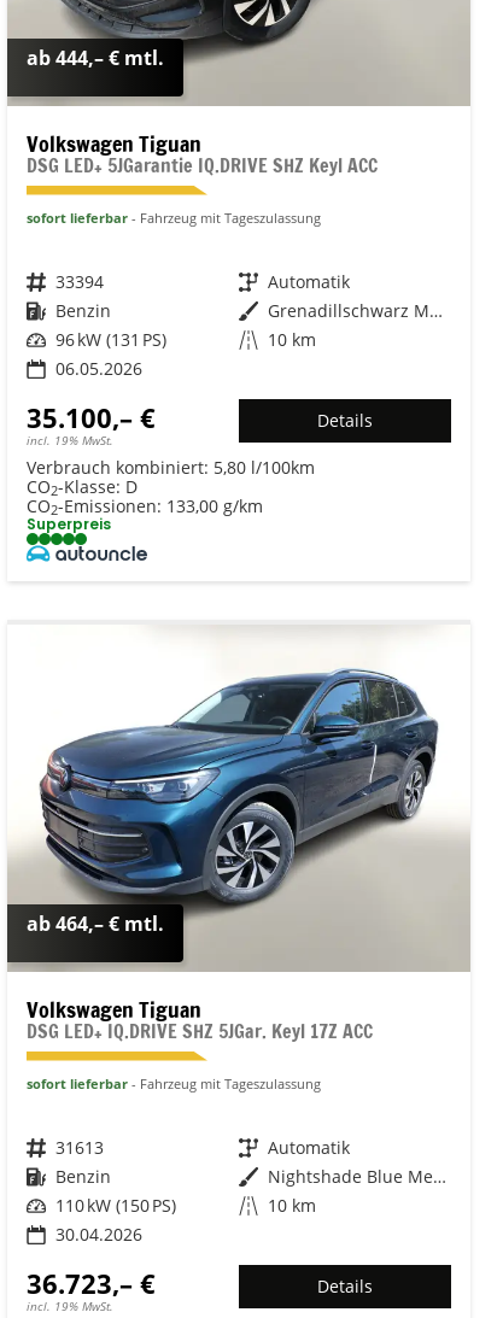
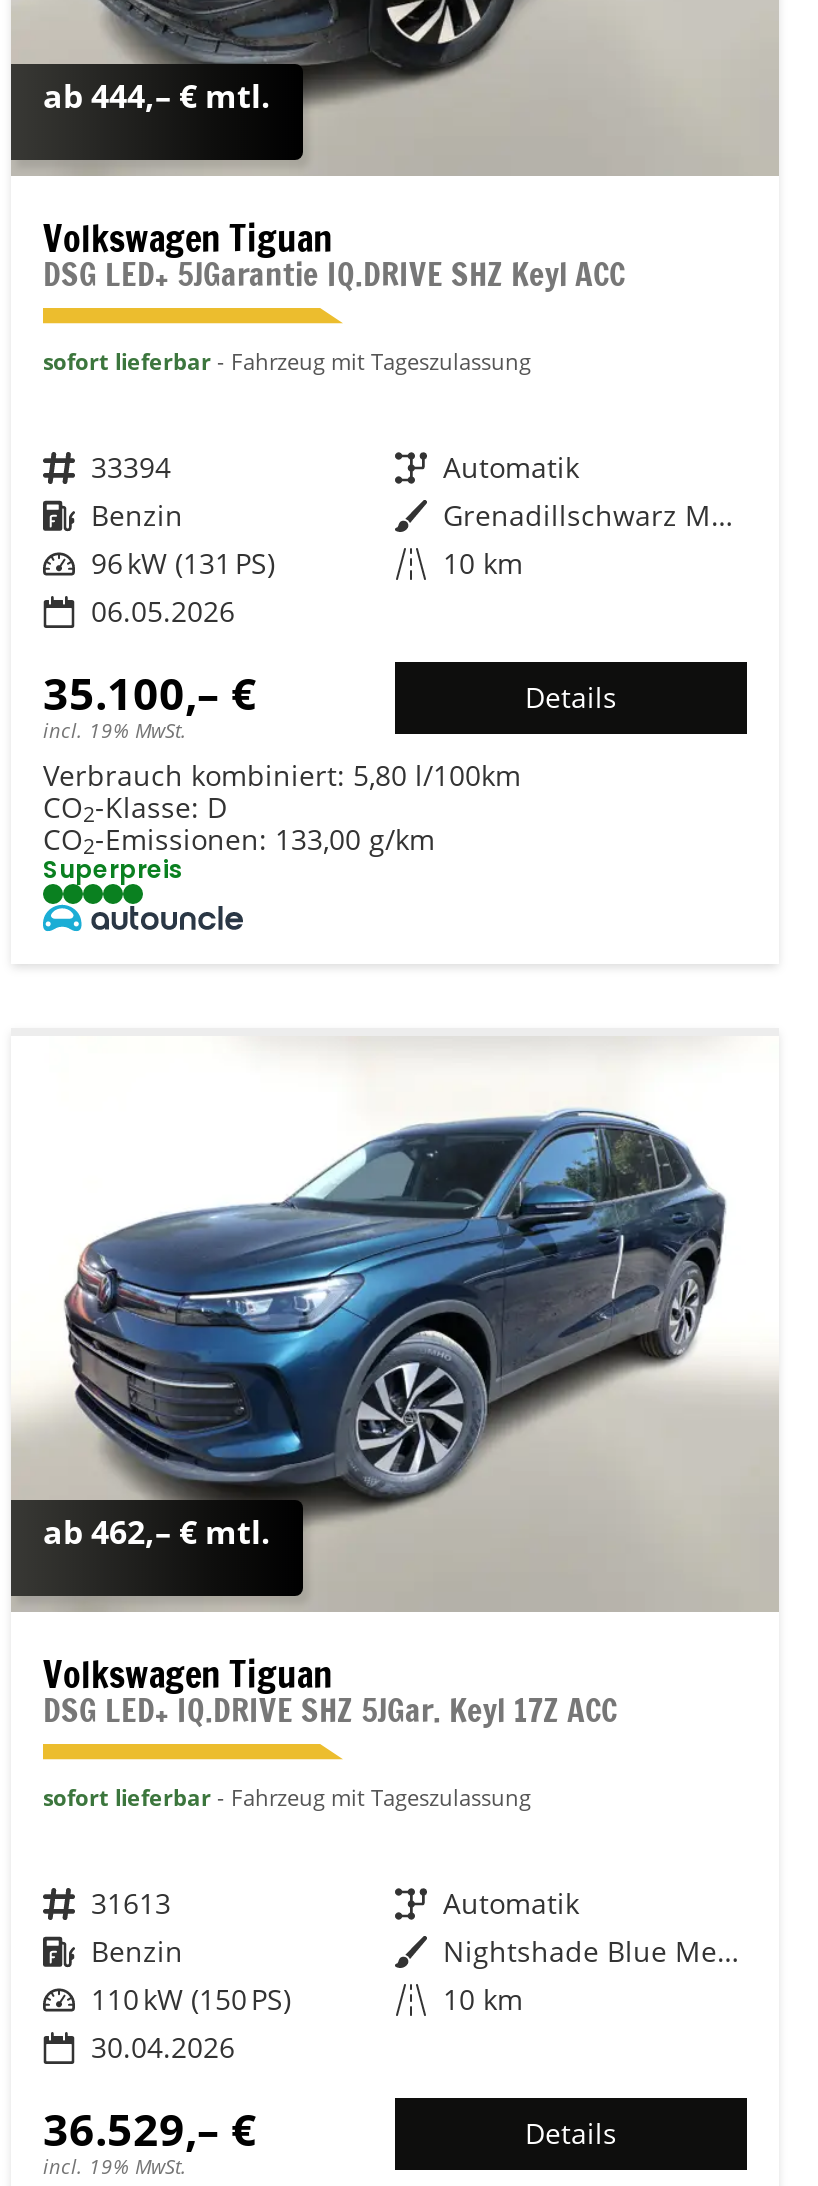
- ab 464,– € mtl.
+ ab 462,– € mtl.

- 36.723,– €
+ 36.529,– €
